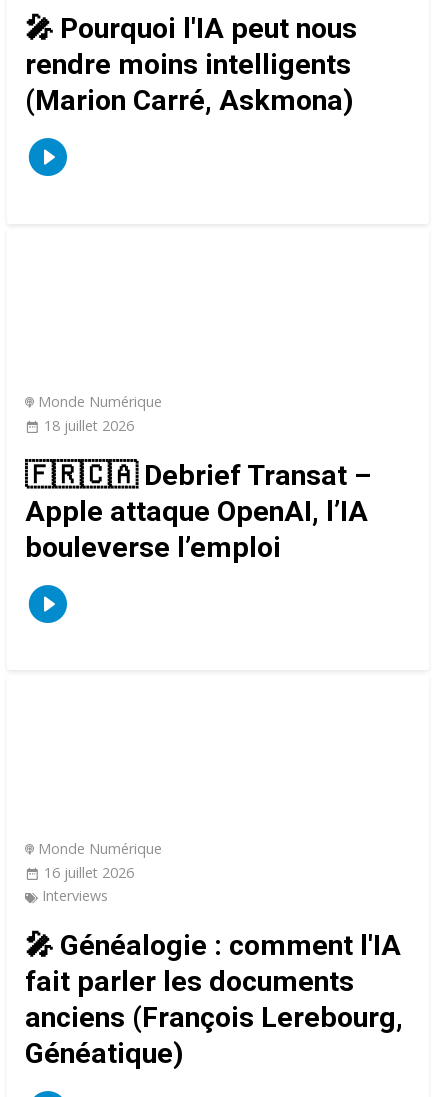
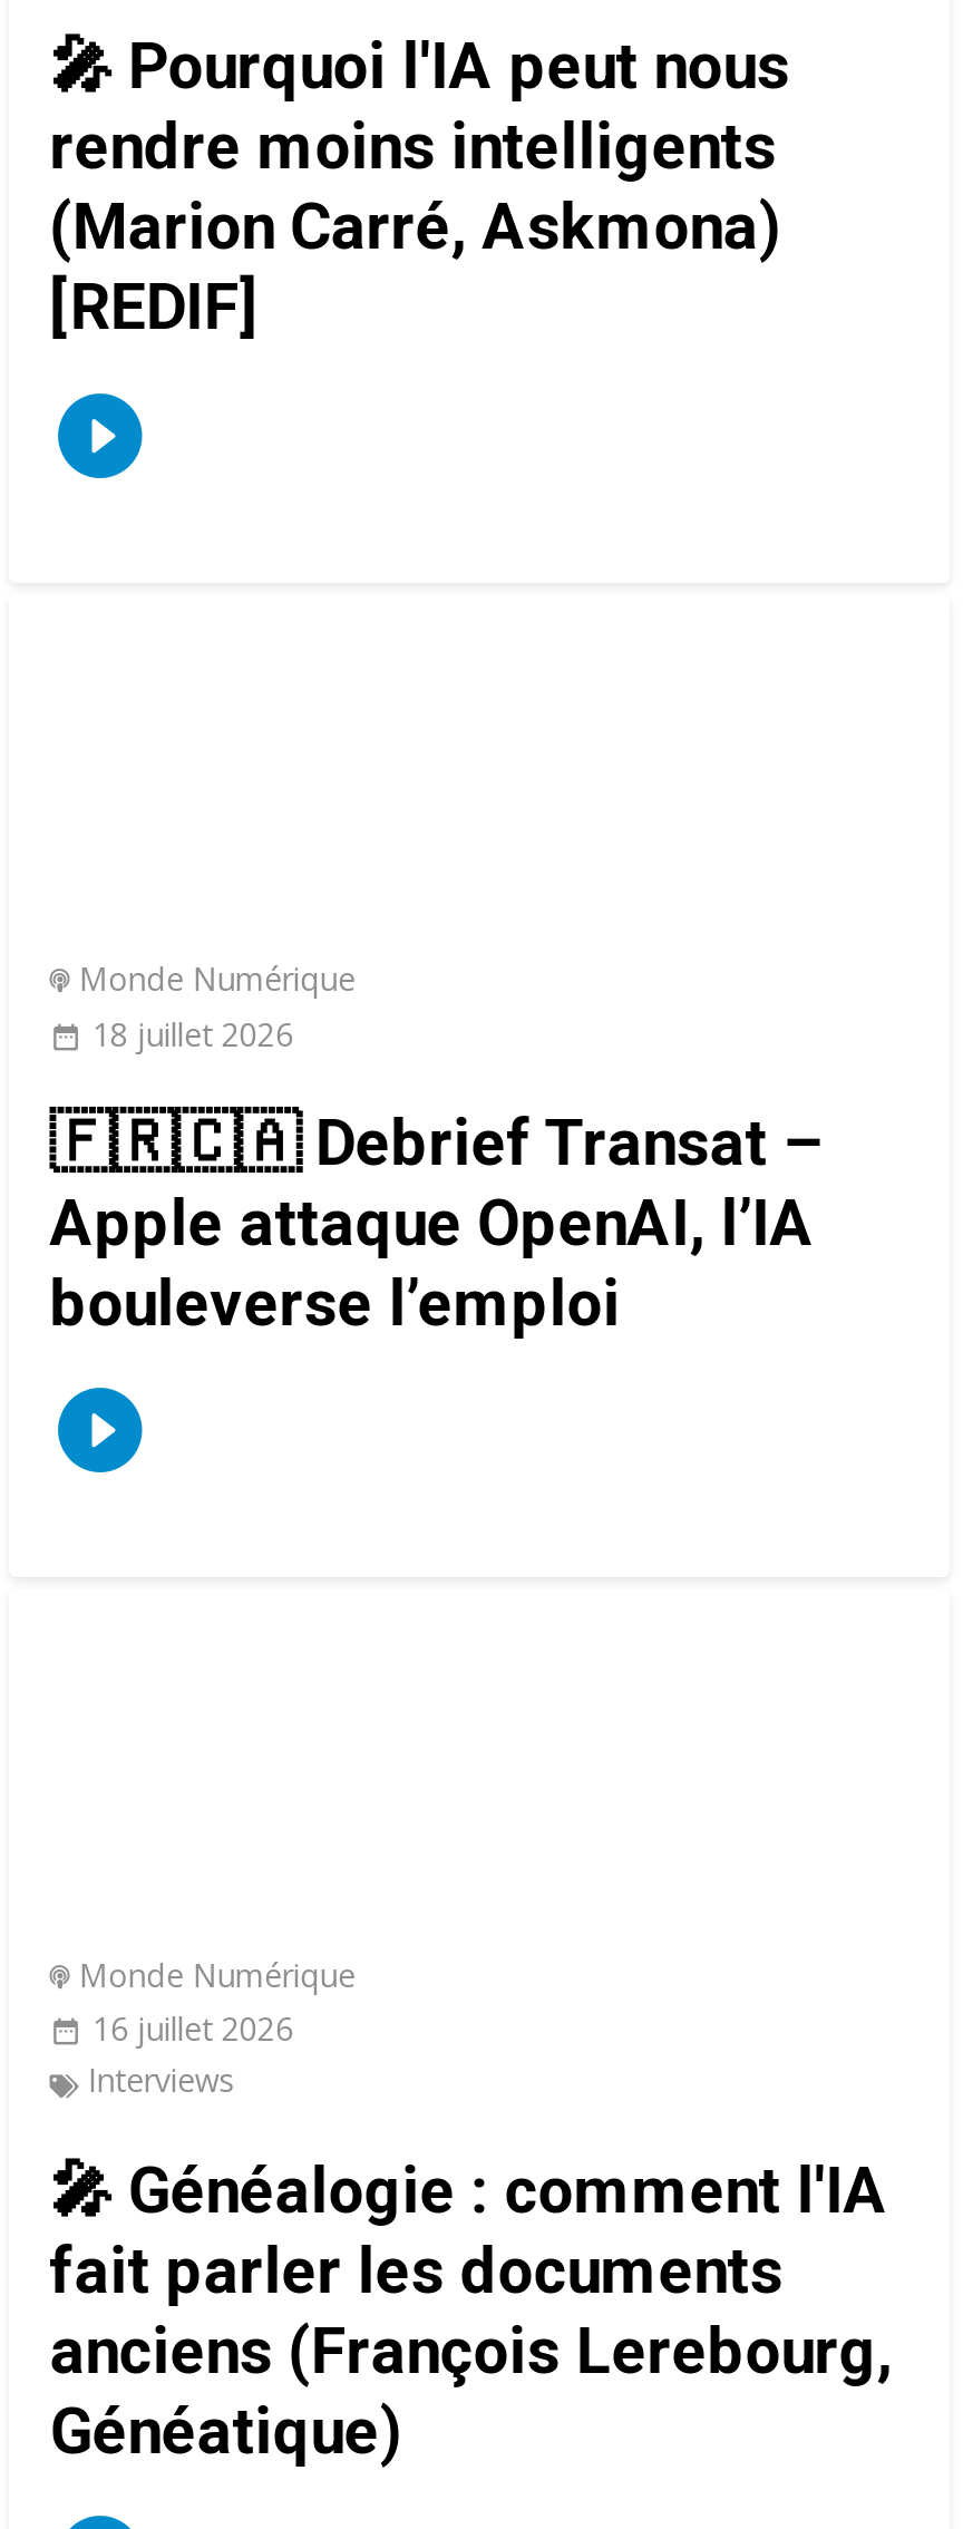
+ [REDIF]
